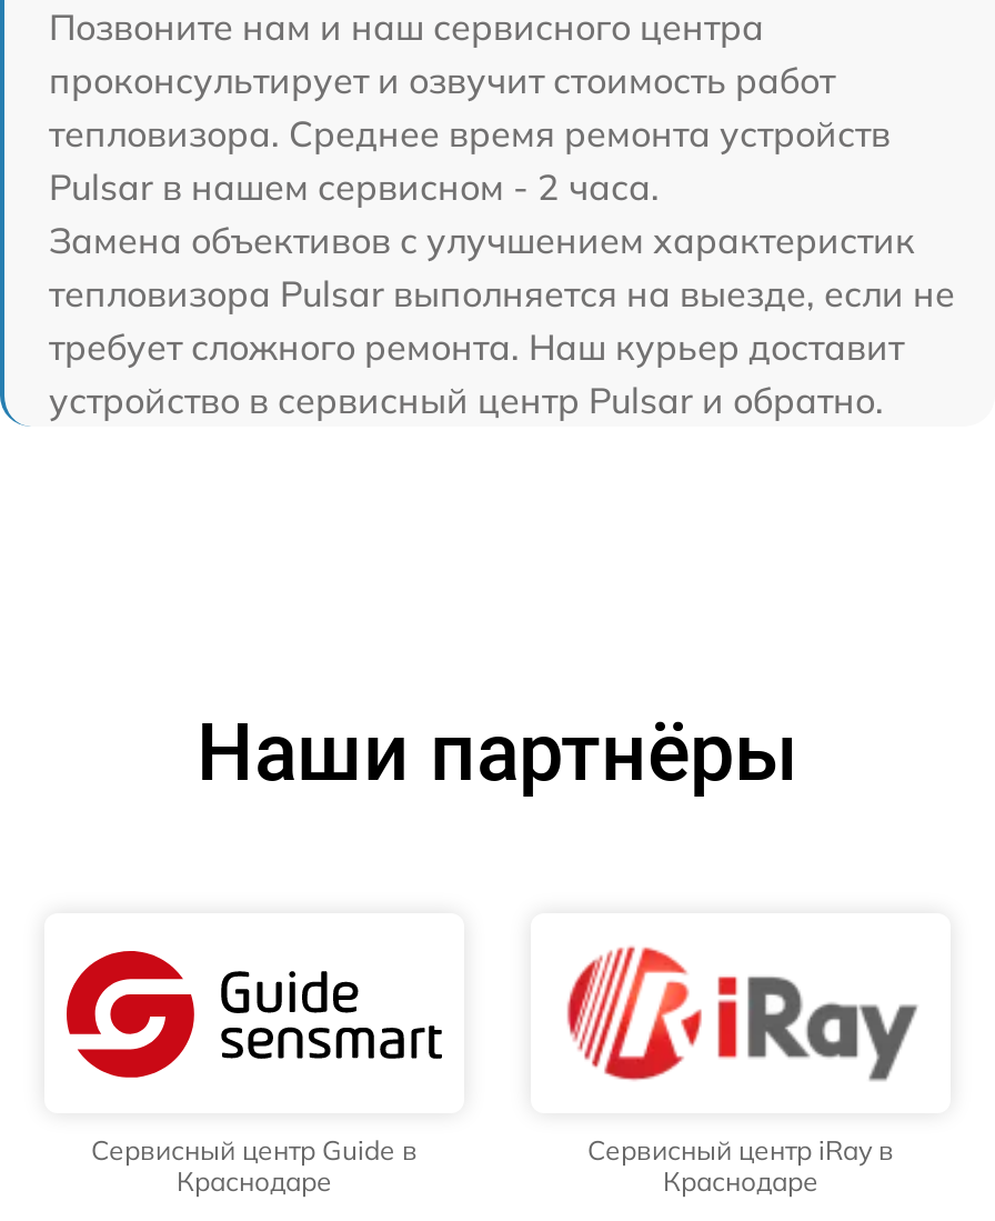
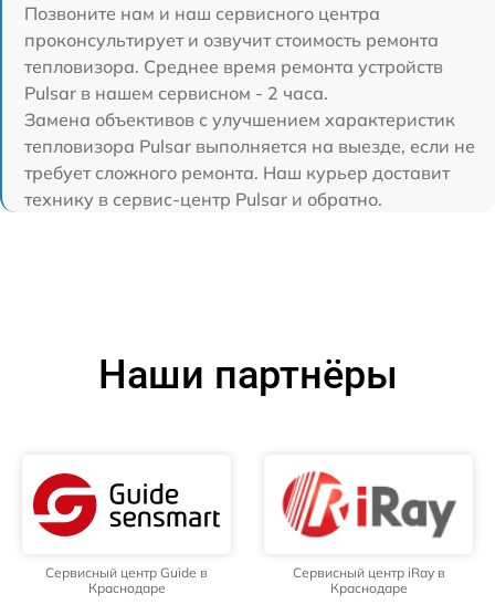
- проконсультирует и озвучит стоимость работ
+ проконсультирует и озвучит стоимость ремонта

- устройство в сервисный центр Pulsar и обратно.
+ технику в сервис-центр Pulsar и обратно.
